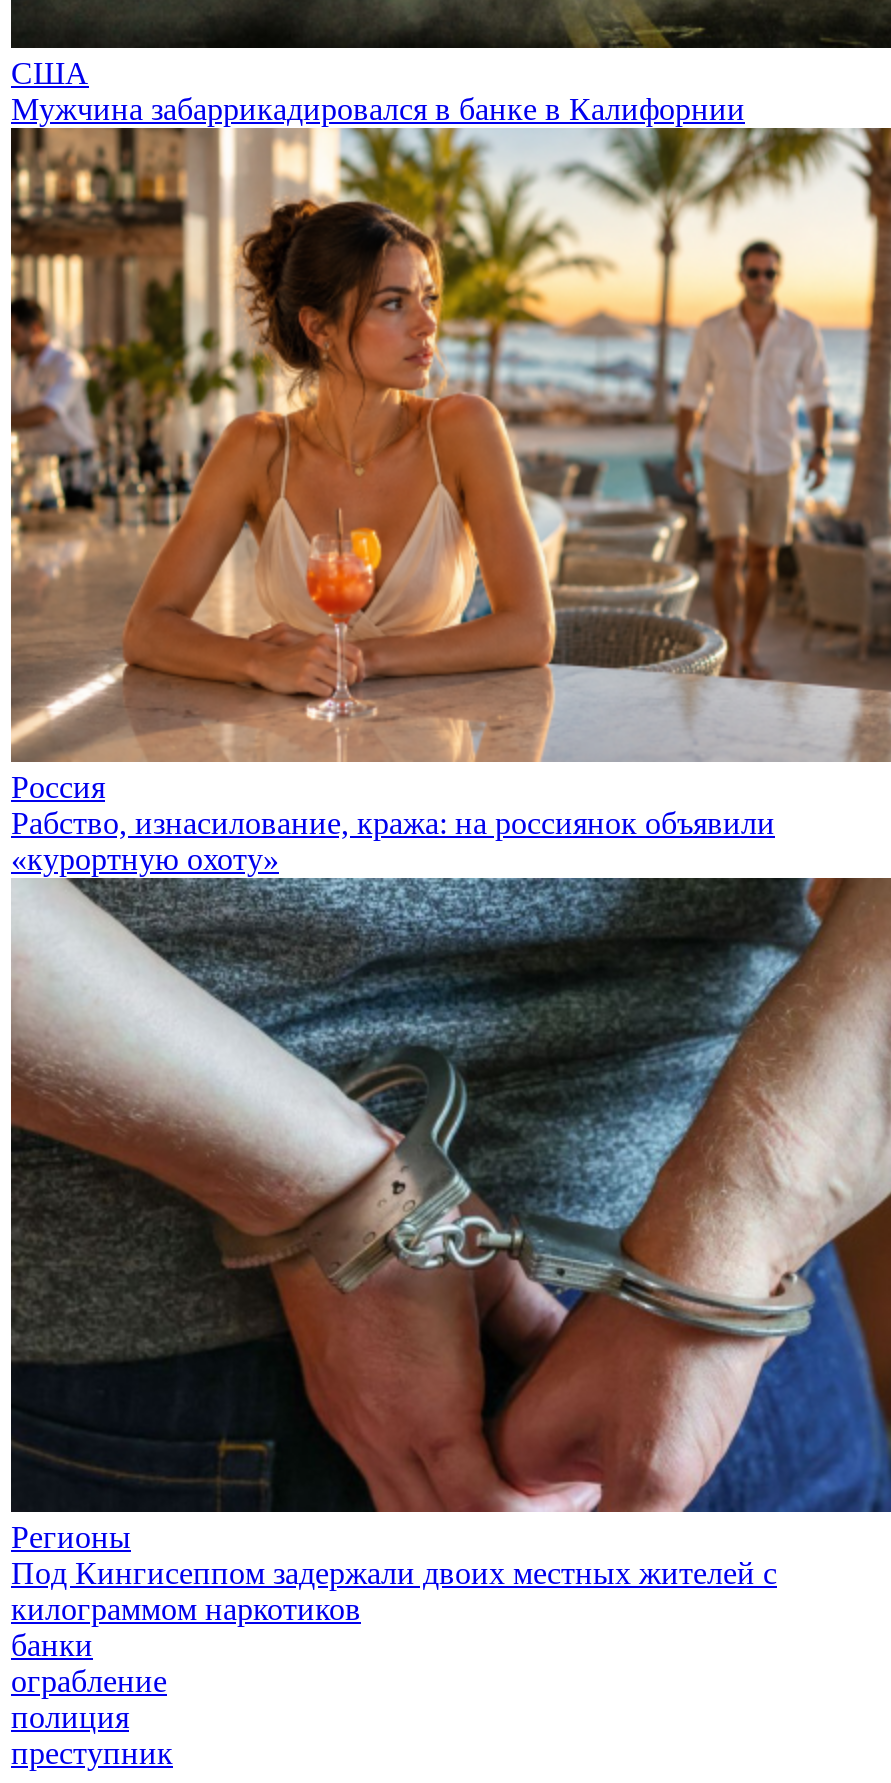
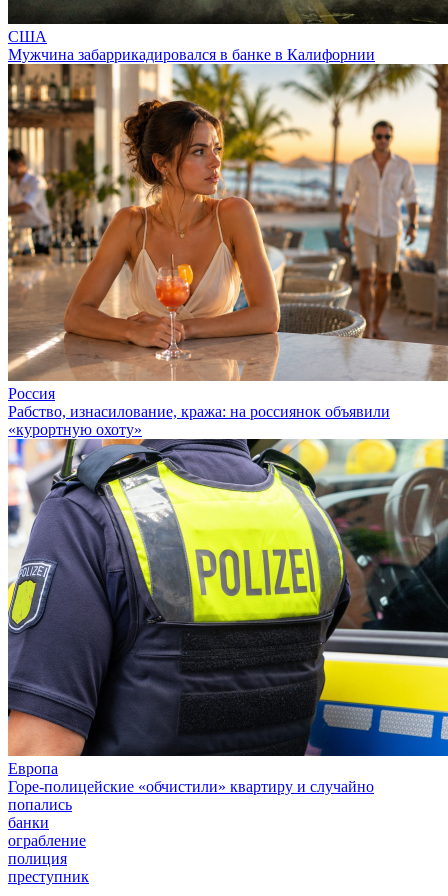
- [image]
- Регионы
- Под Кингисеппом задержали двоих местных жителей с
- килограммом наркотиков
+ [image]
+ Европа
+ Горе-полицейские «обчистили» квартиру и случайно
+ попались
